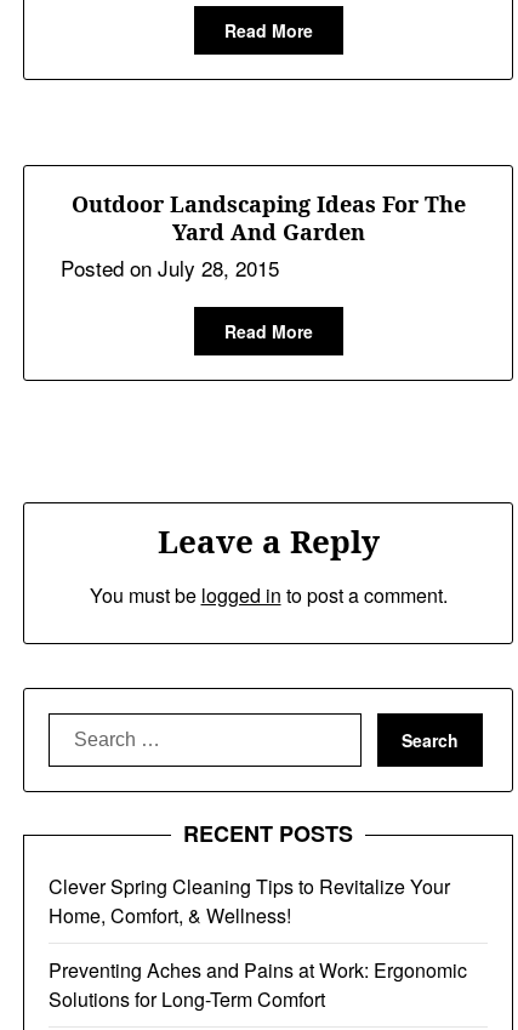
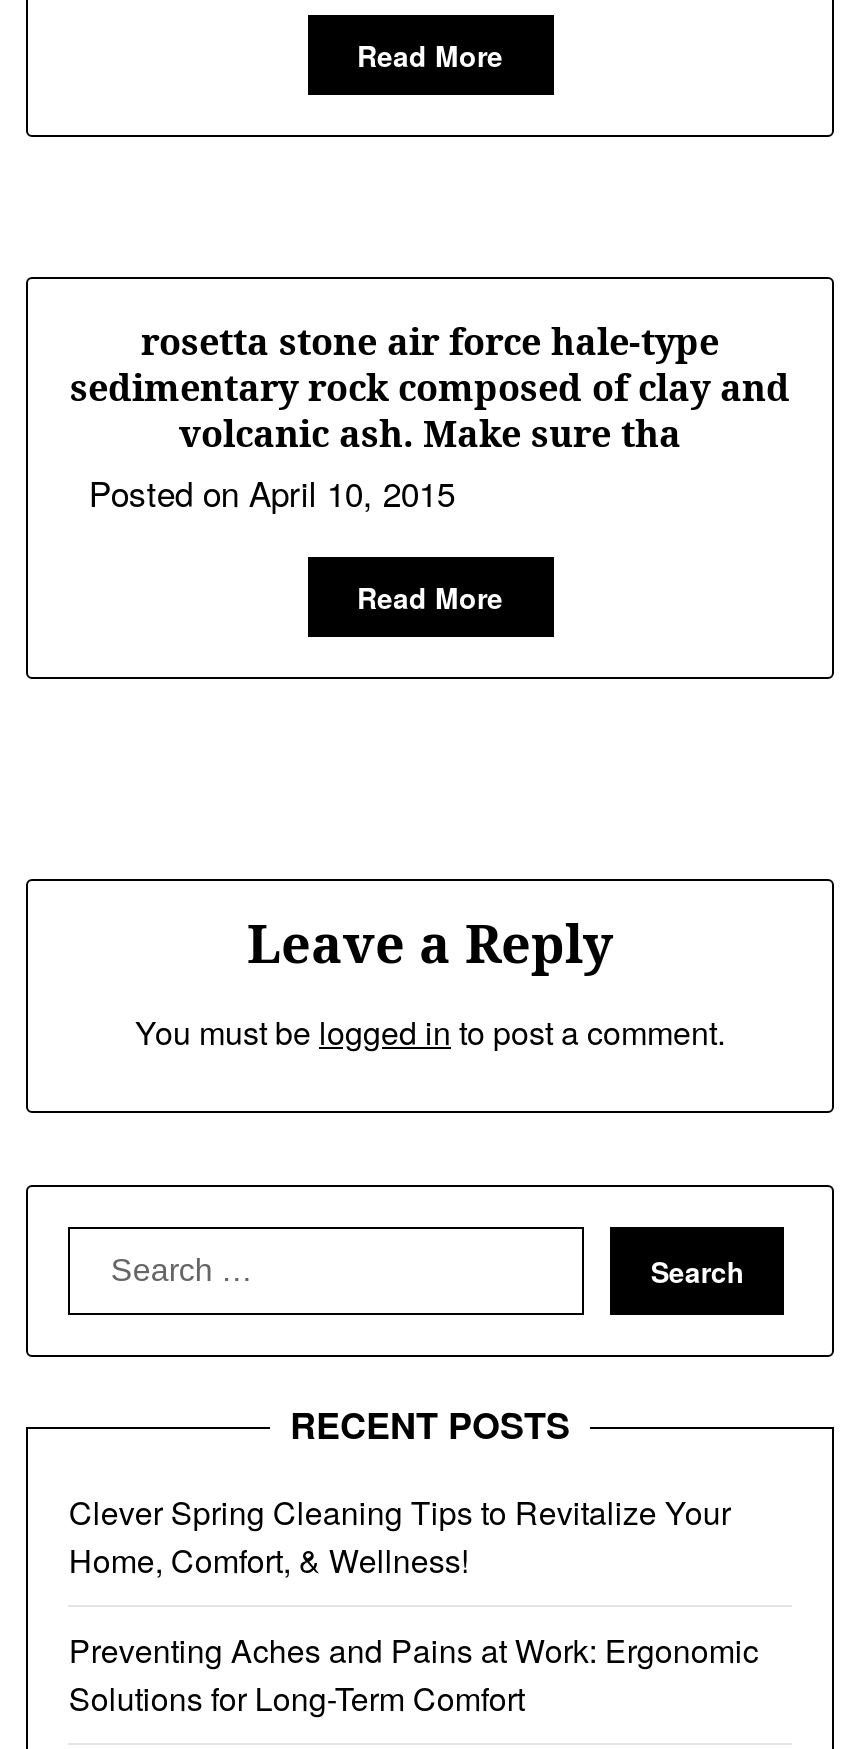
- Outdoor Landscaping Ideas For The
- Yard And Garden
- Posted on July 28, 2015
+ rosetta stone air force hale-type
+ sedimentary rock composed of clay and
+ volcanic ash. Make sure tha
+ Posted on April 10, 2015
